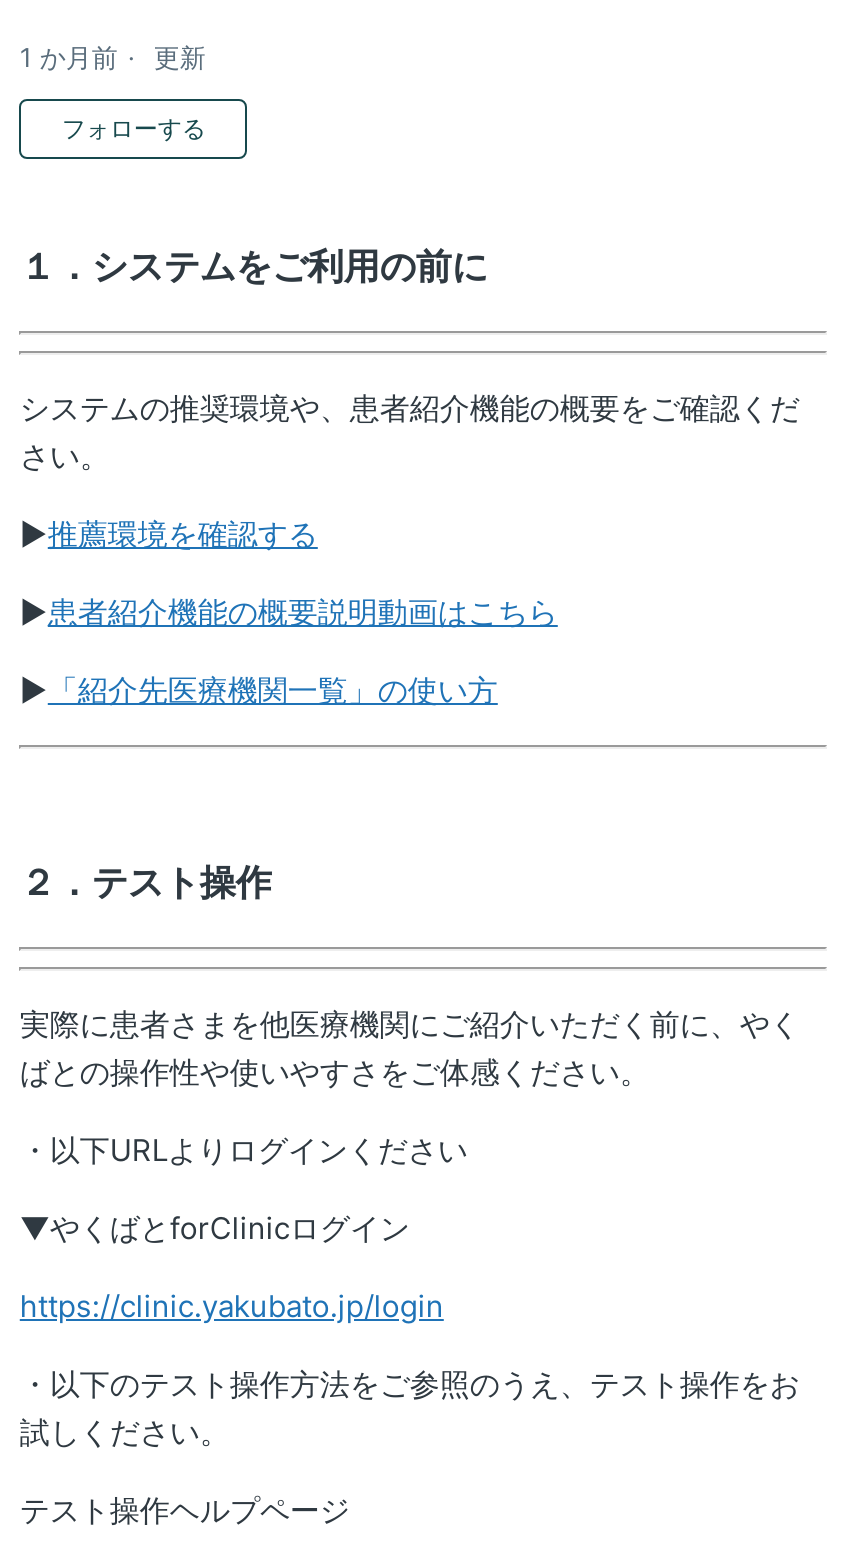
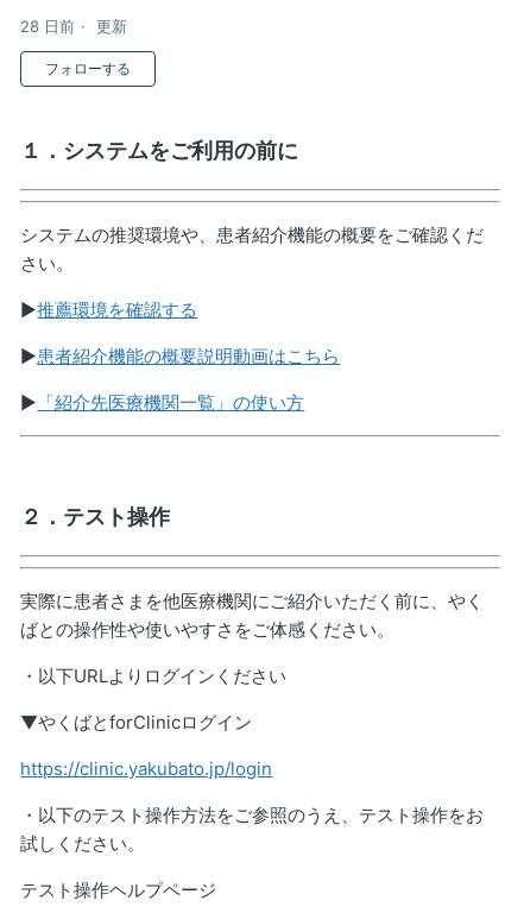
- 1 か月前 更新
+ 28 日前 更新
